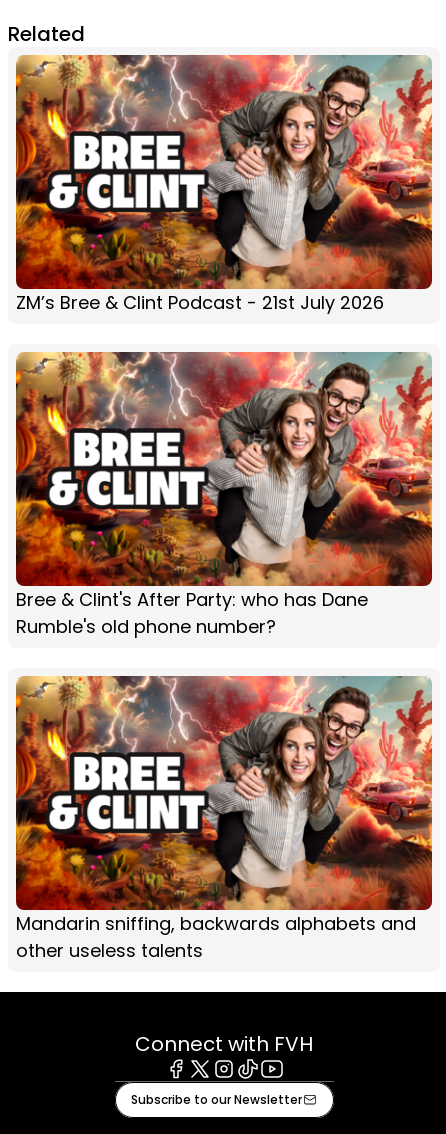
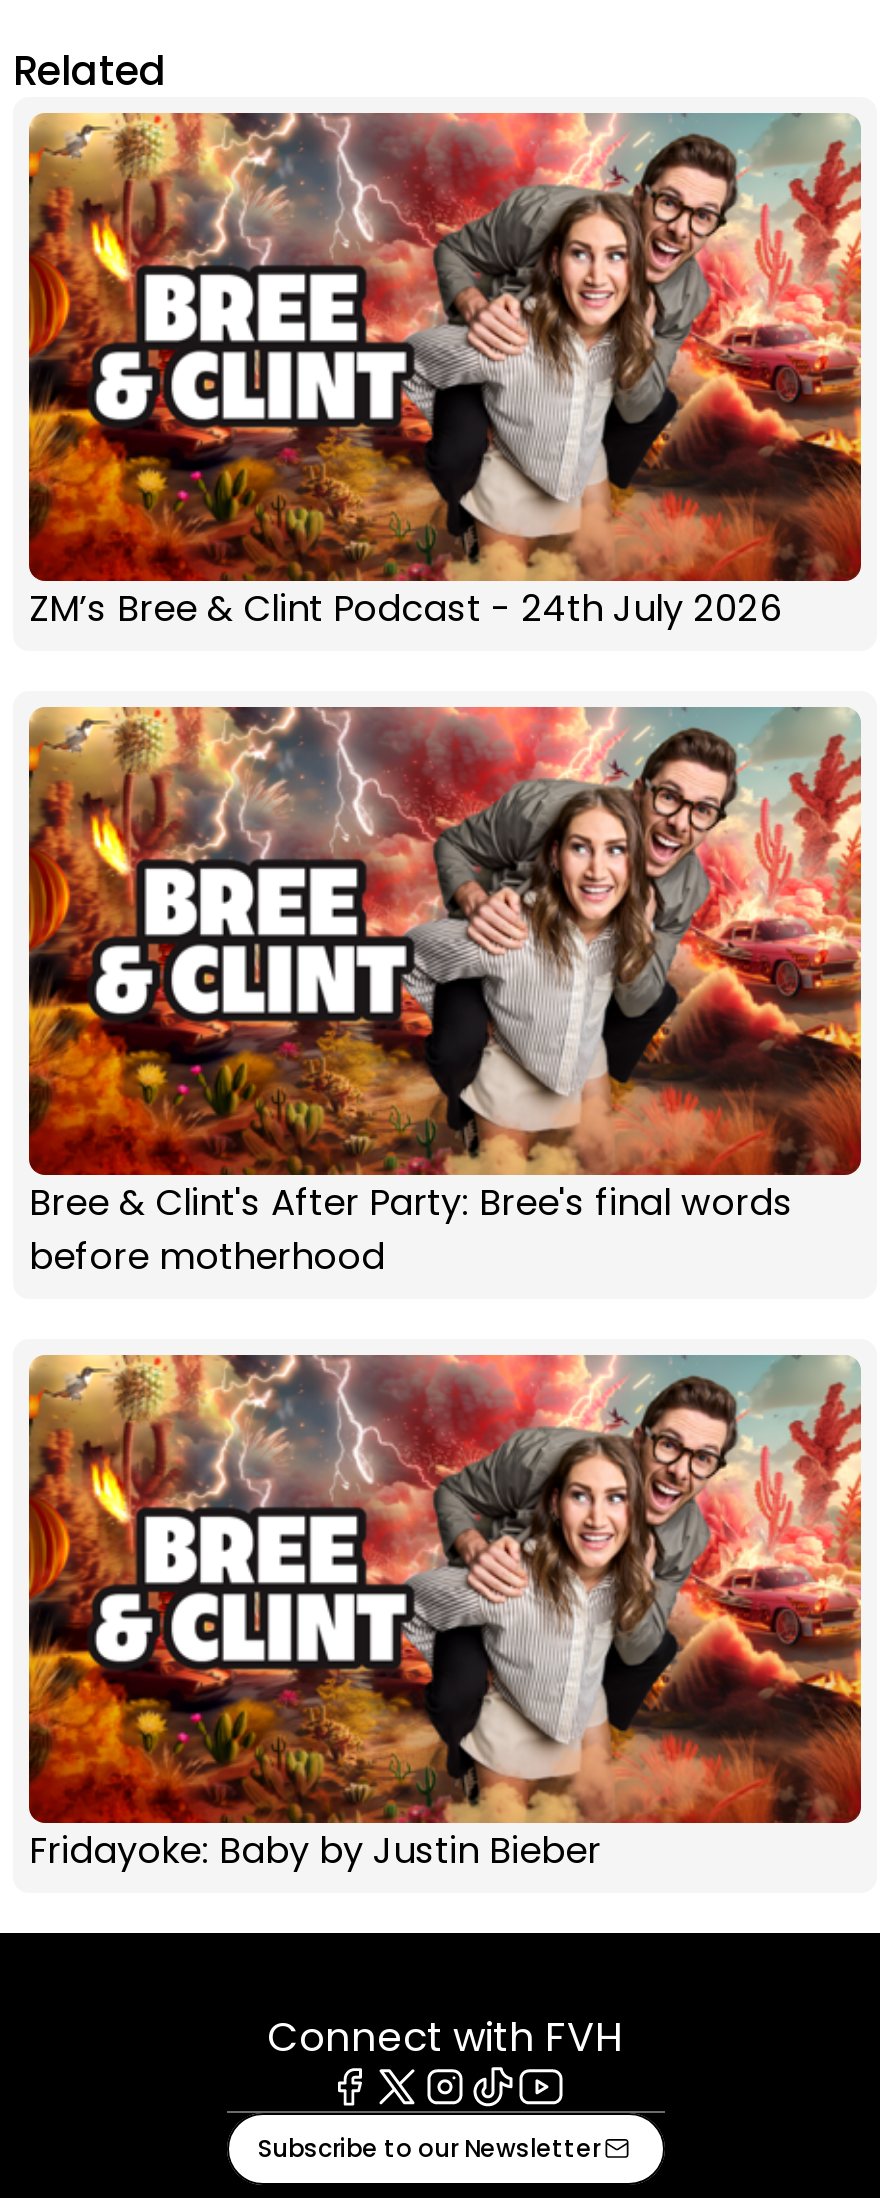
- ZM’s Bree & Clint Podcast - 21st July 2026
+ ZM’s Bree & Clint Podcast - 24th July 2026

- Bree & Clint's After Party: who has Dane
- Rumble's old phone number?
+ Bree & Clint's After Party: Bree's final words
+ before motherhood

- Mandarin sniffing, backwards alphabets and
- other useless talents
+ Fridayoke: Baby by Justin Bieber
